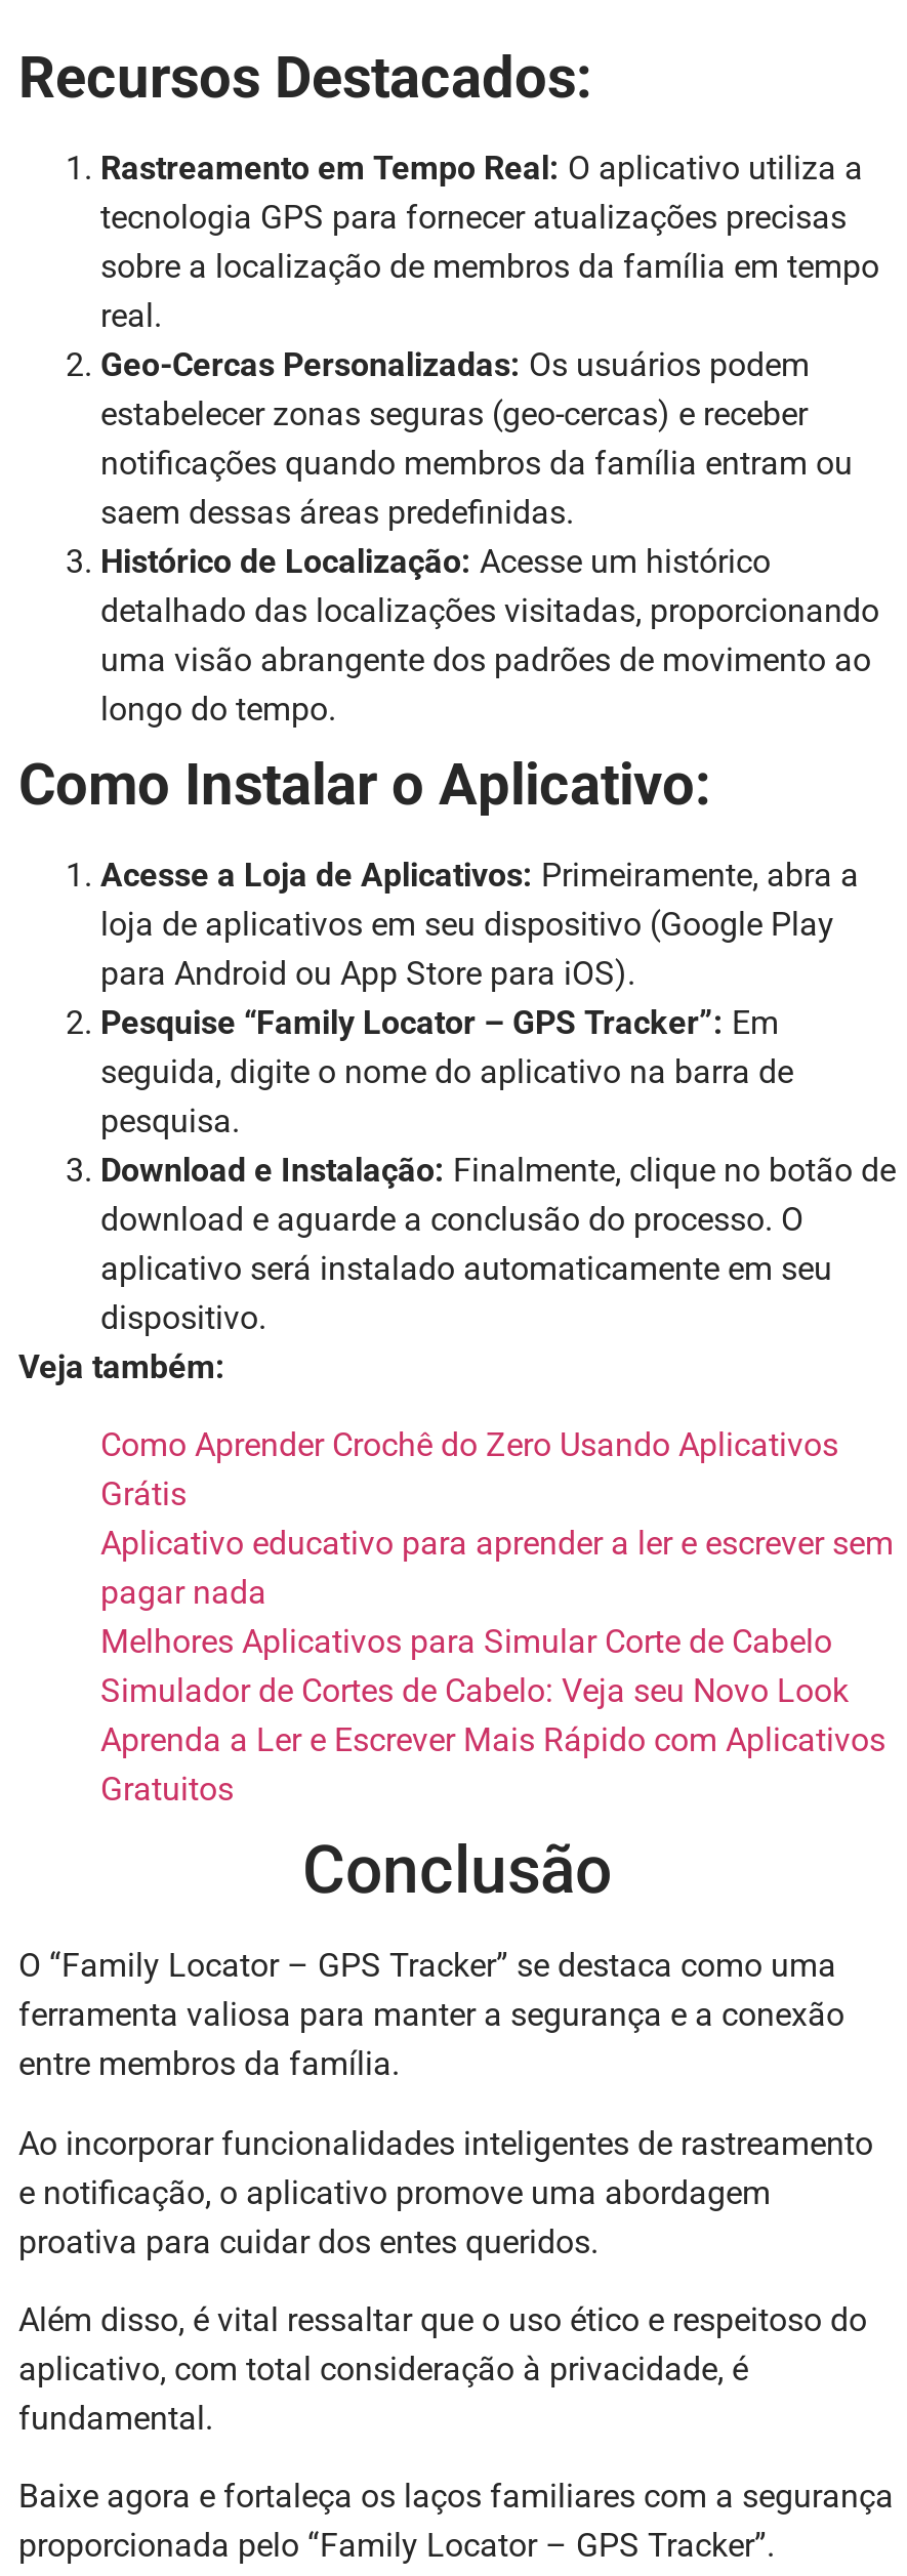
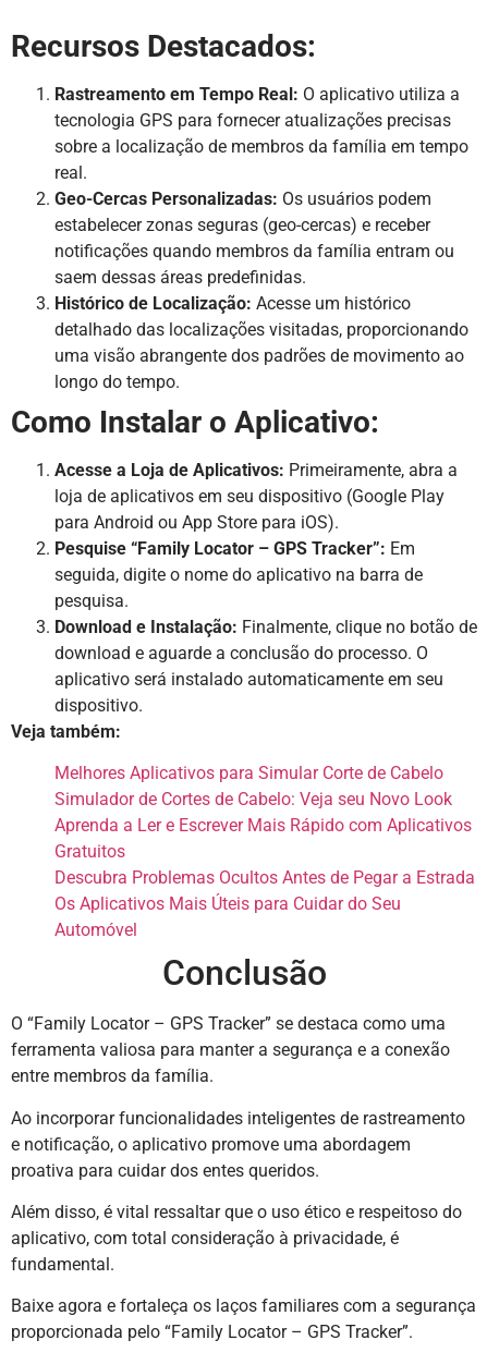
- Como Aprender Crochê do Zero Usando Aplicativos
- Grátis
- Aplicativo educativo para aprender a ler e escrever sem
- pagar nada

moved up: Melhores Aplicativos para Simular Corte de Cabelo | Simulador de Cortes de Cabelo: Veja seu Novo Look | Aprenda a Ler e Escrever Mais Rápido com Aplicativos | Gratuitos

+ Descubra Problemas Ocultos Antes de Pegar a Estrada
+ Os Aplicativos Mais Úteis para Cuidar do Seu
+ Automóvel
